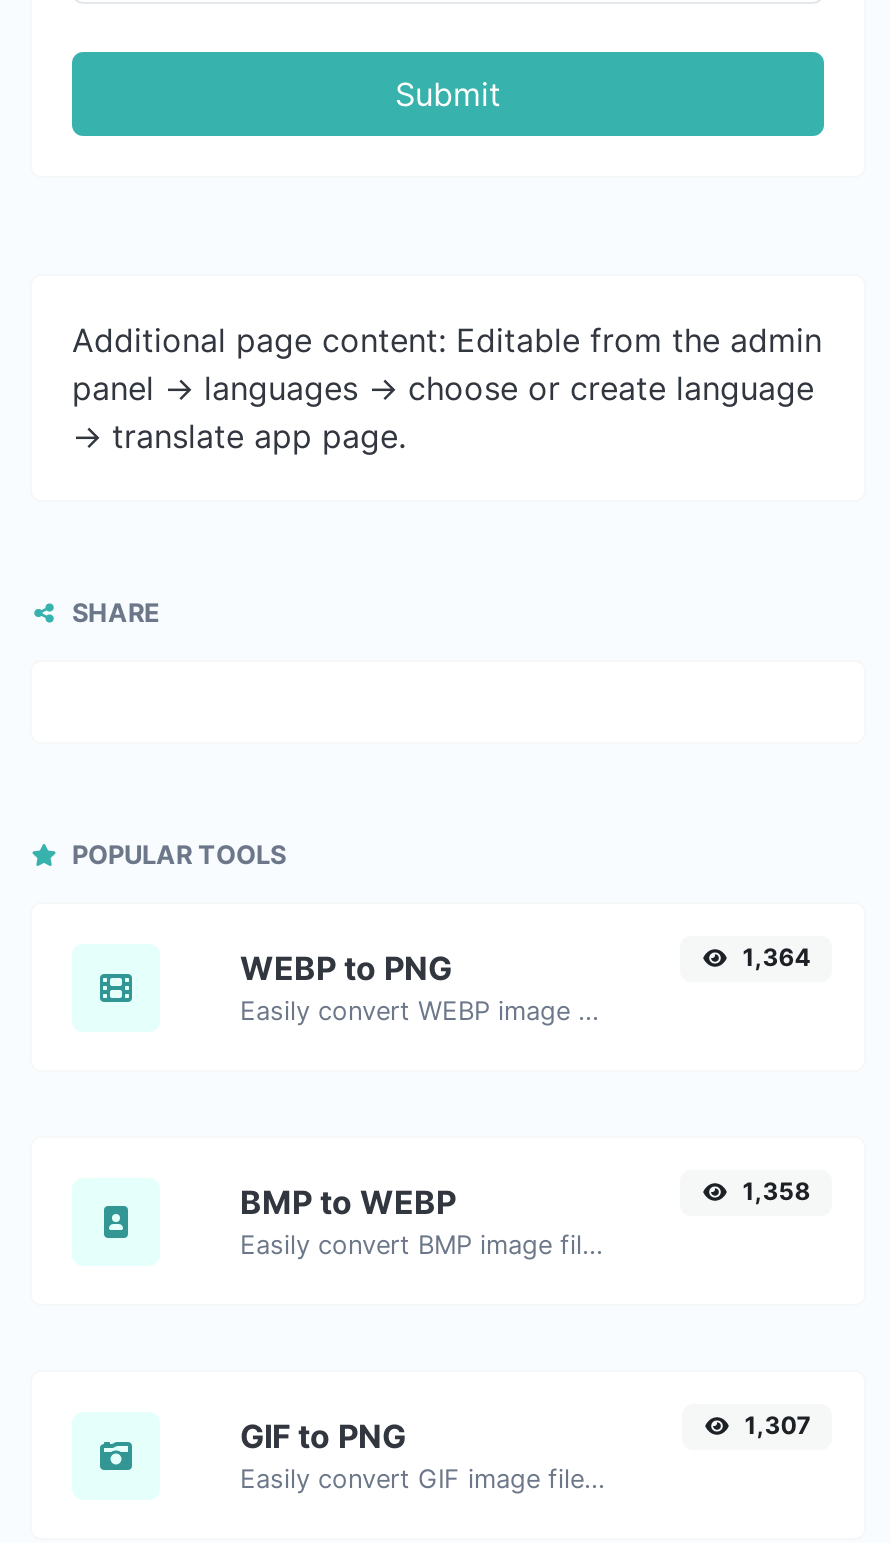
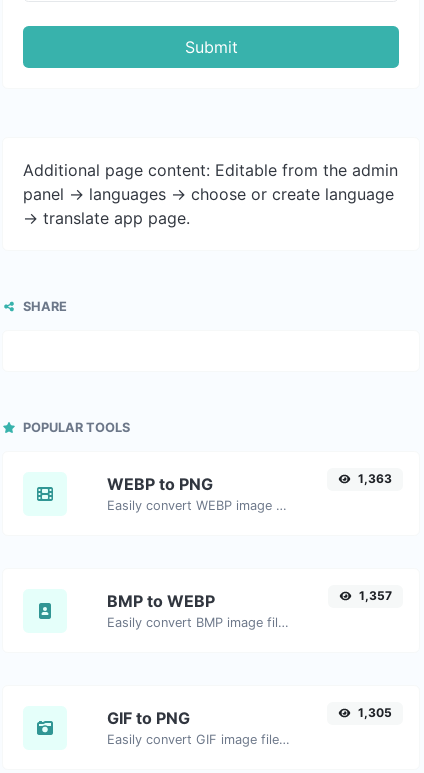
- 1,364
+ 1,363

- 1,358
+ 1,357

- 1,307
+ 1,305
